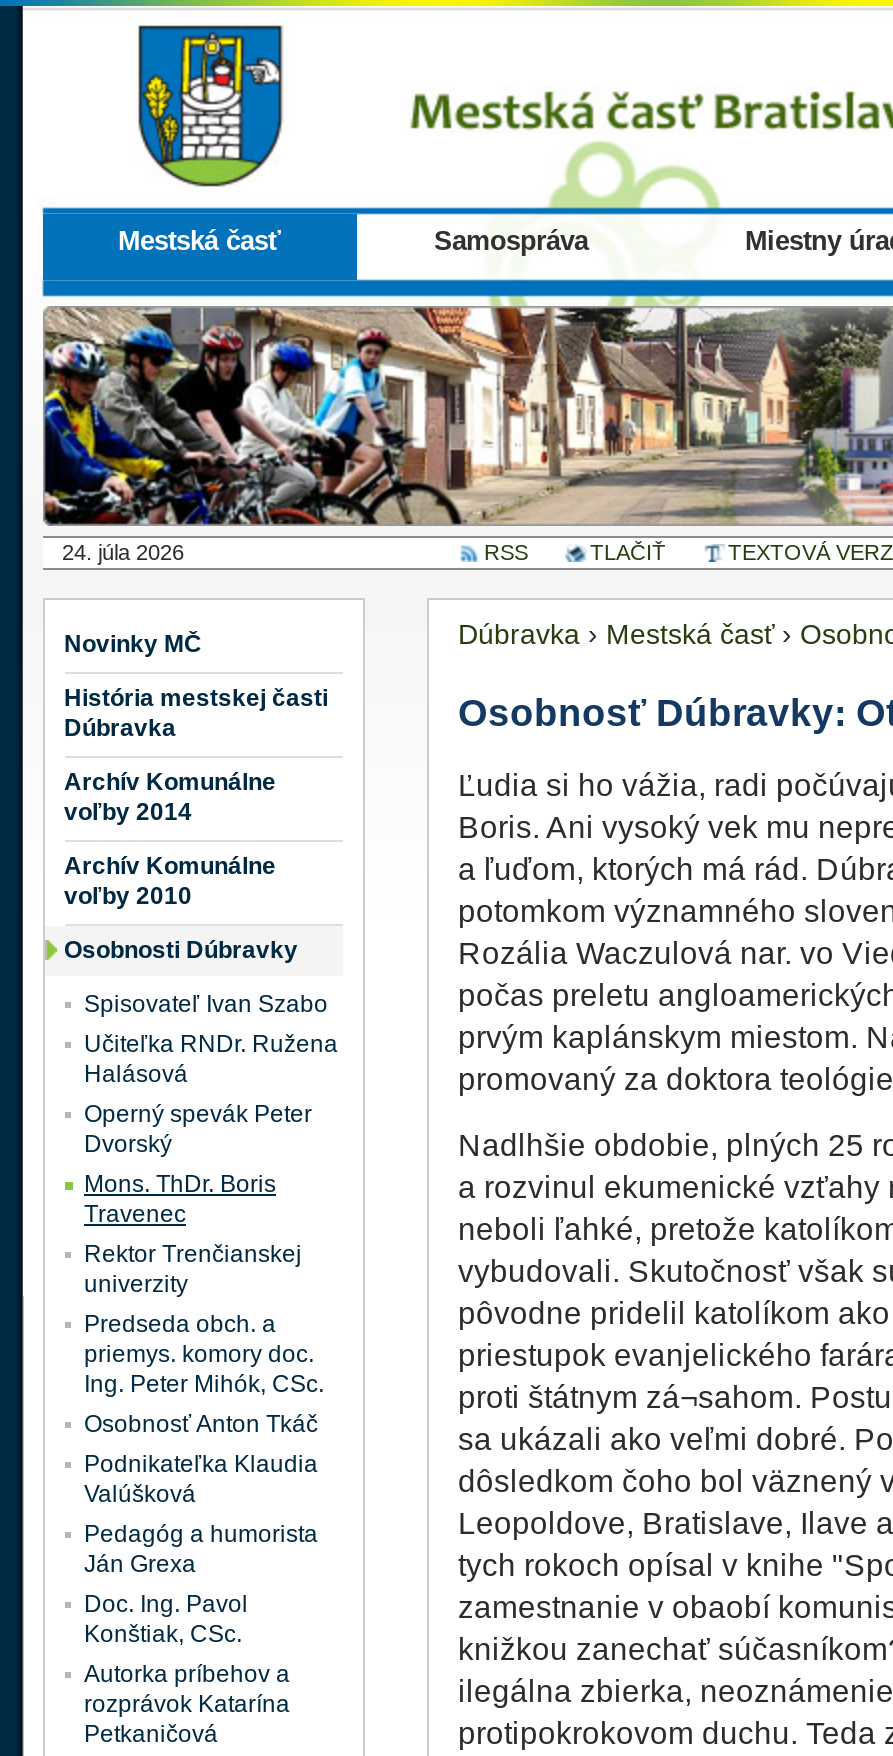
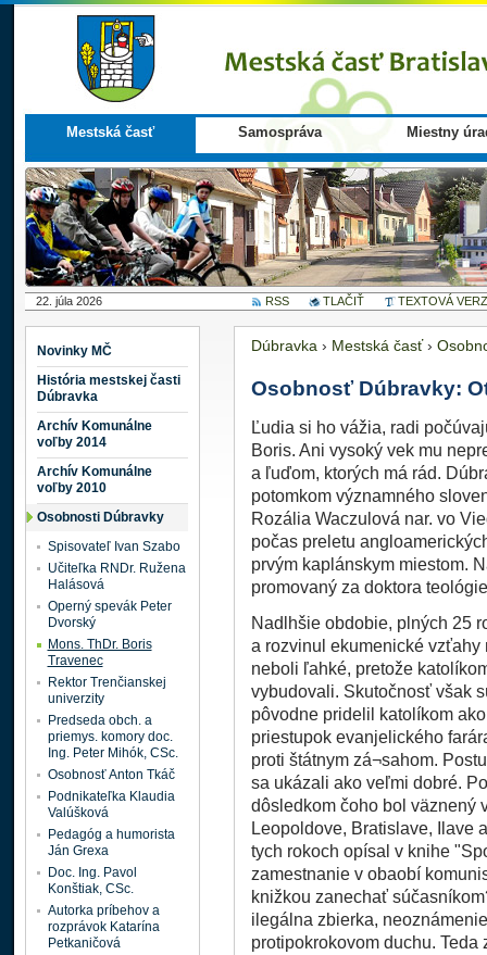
- 24. júla 2026
+ 22. júla 2026
